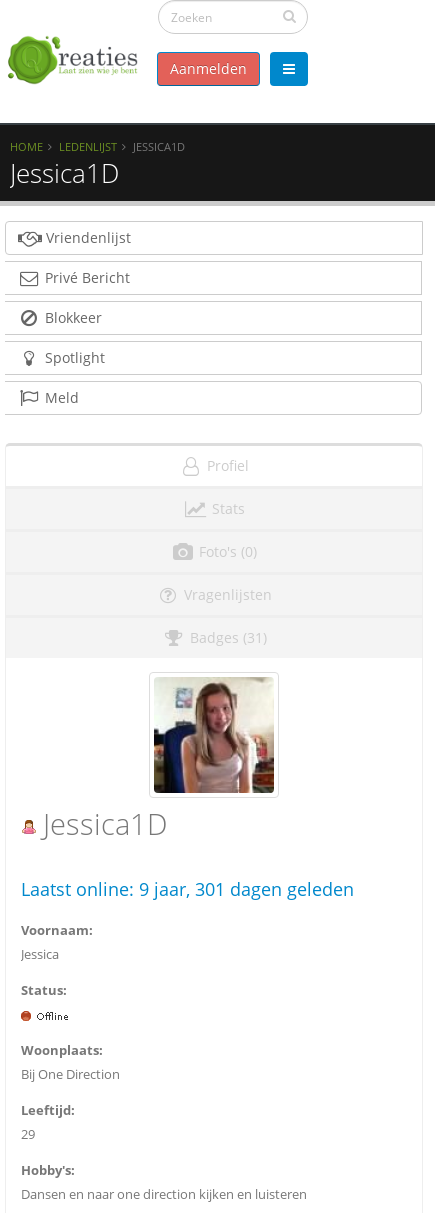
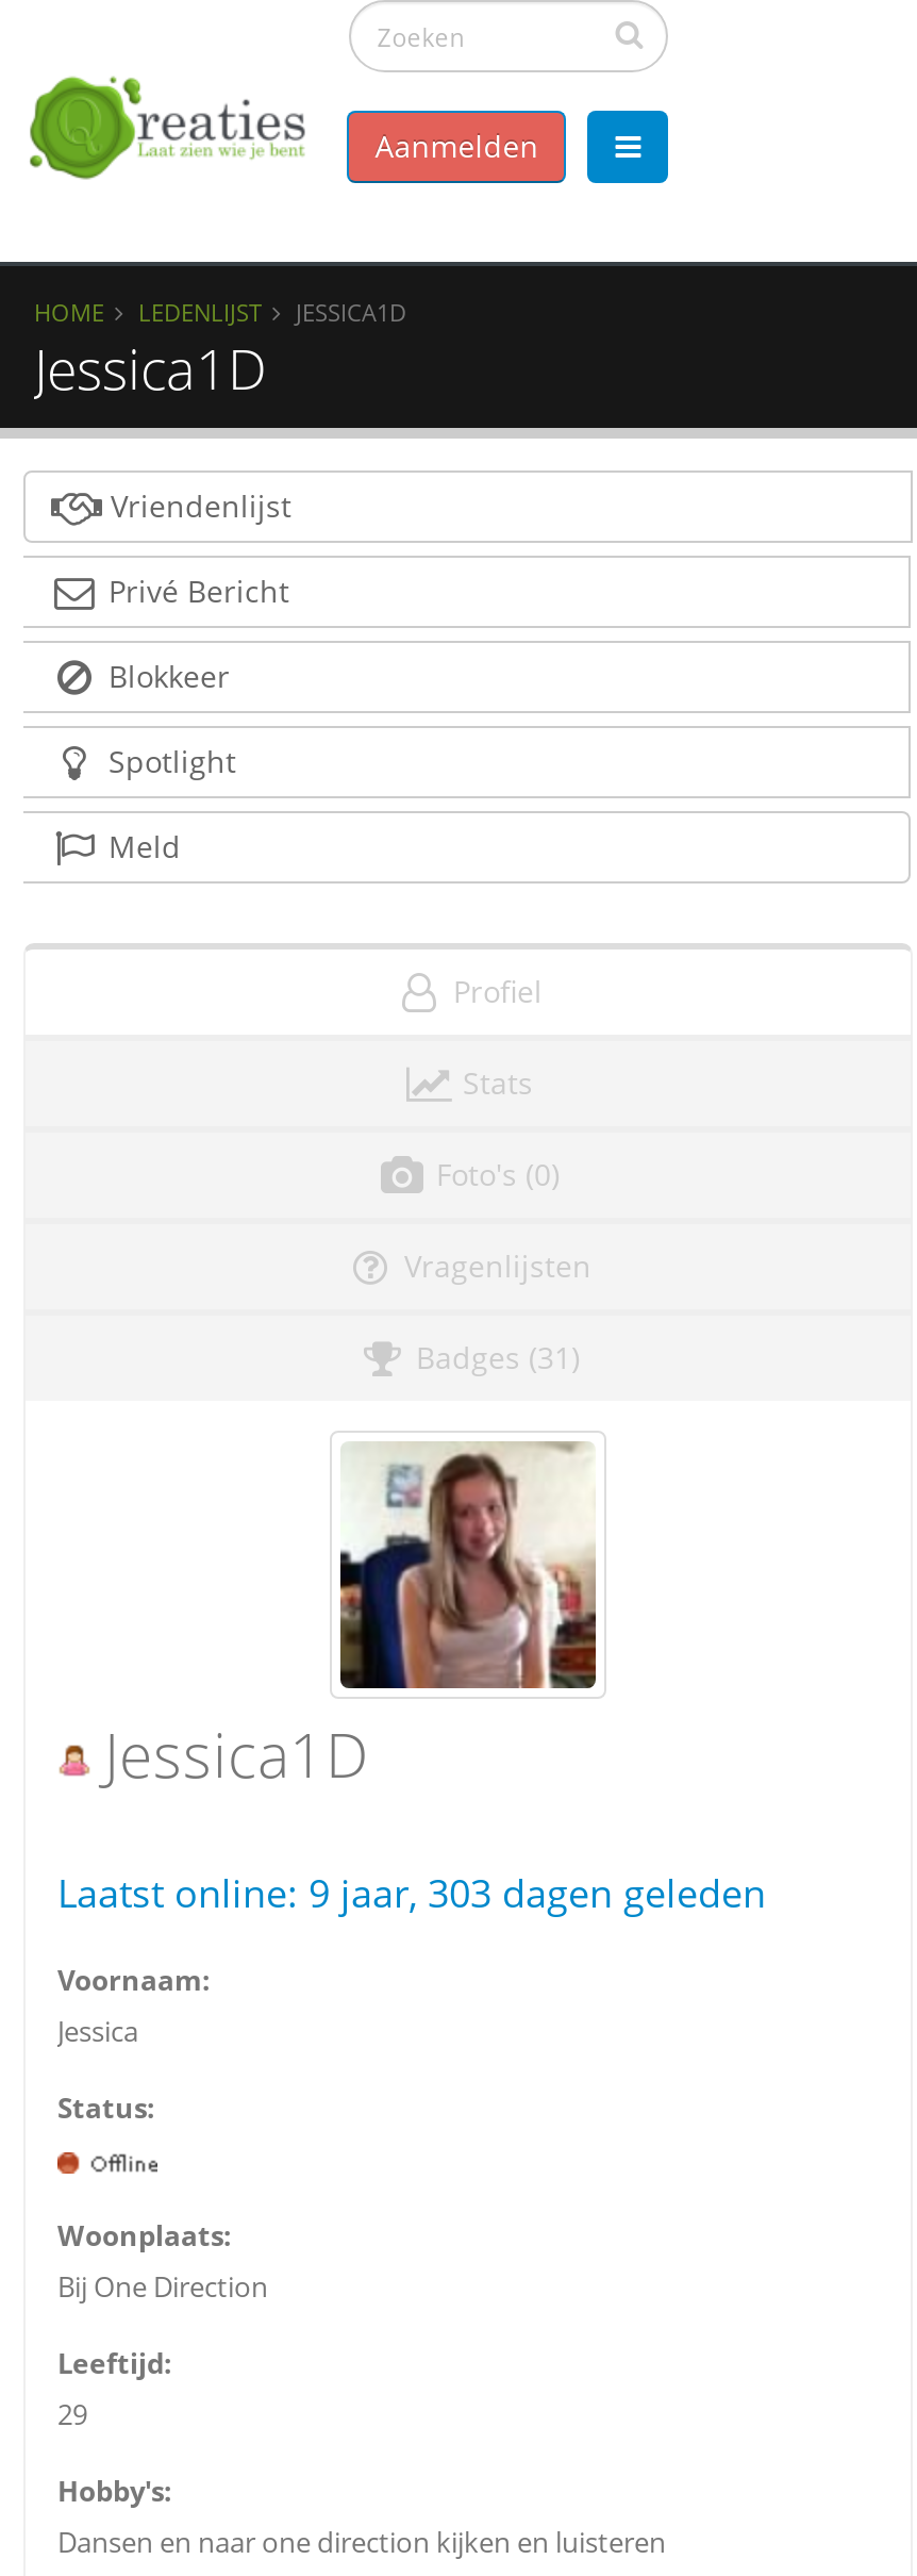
- Laatst online: 9 jaar, 301 dagen geleden
+ Laatst online: 9 jaar, 303 dagen geleden
